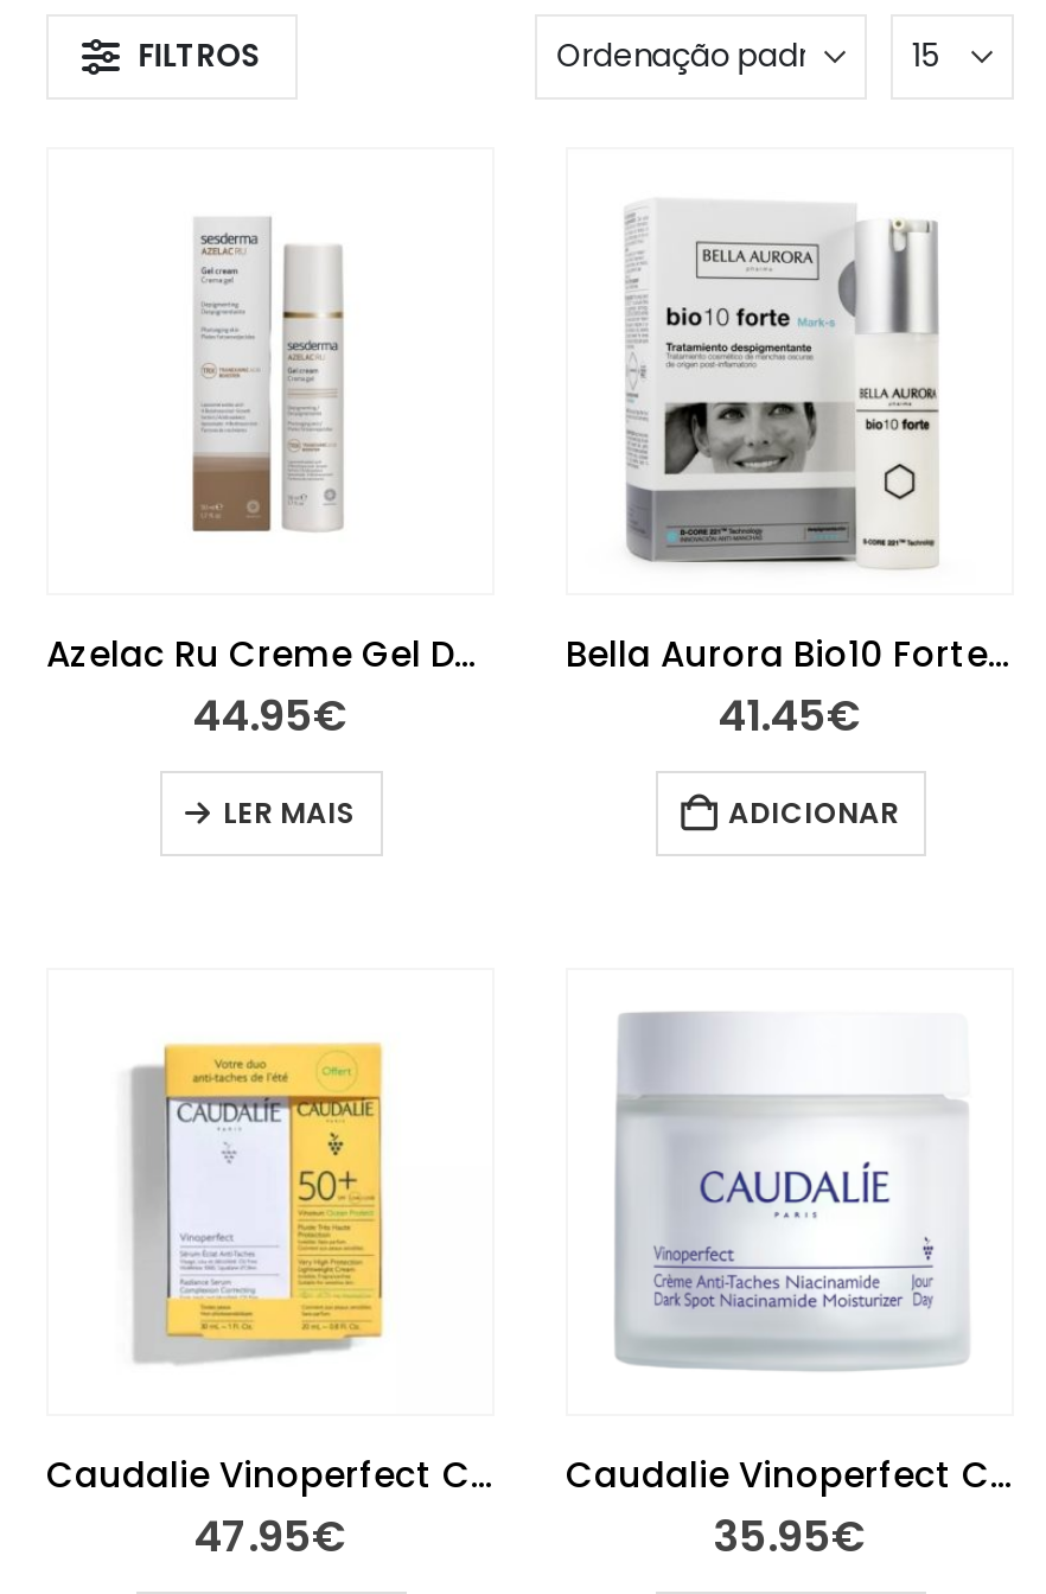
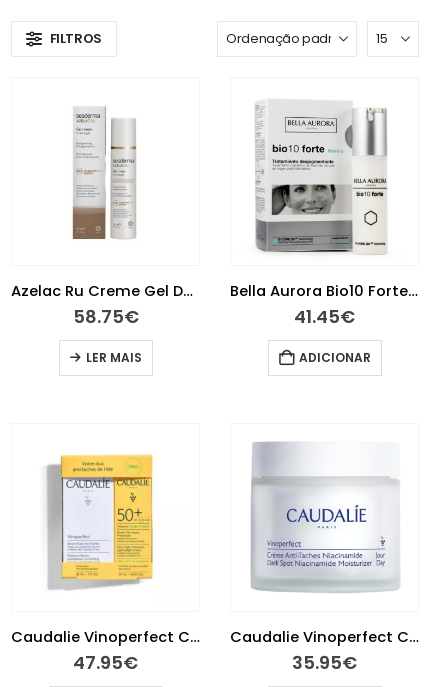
- 44.95€
+ 58.75€
